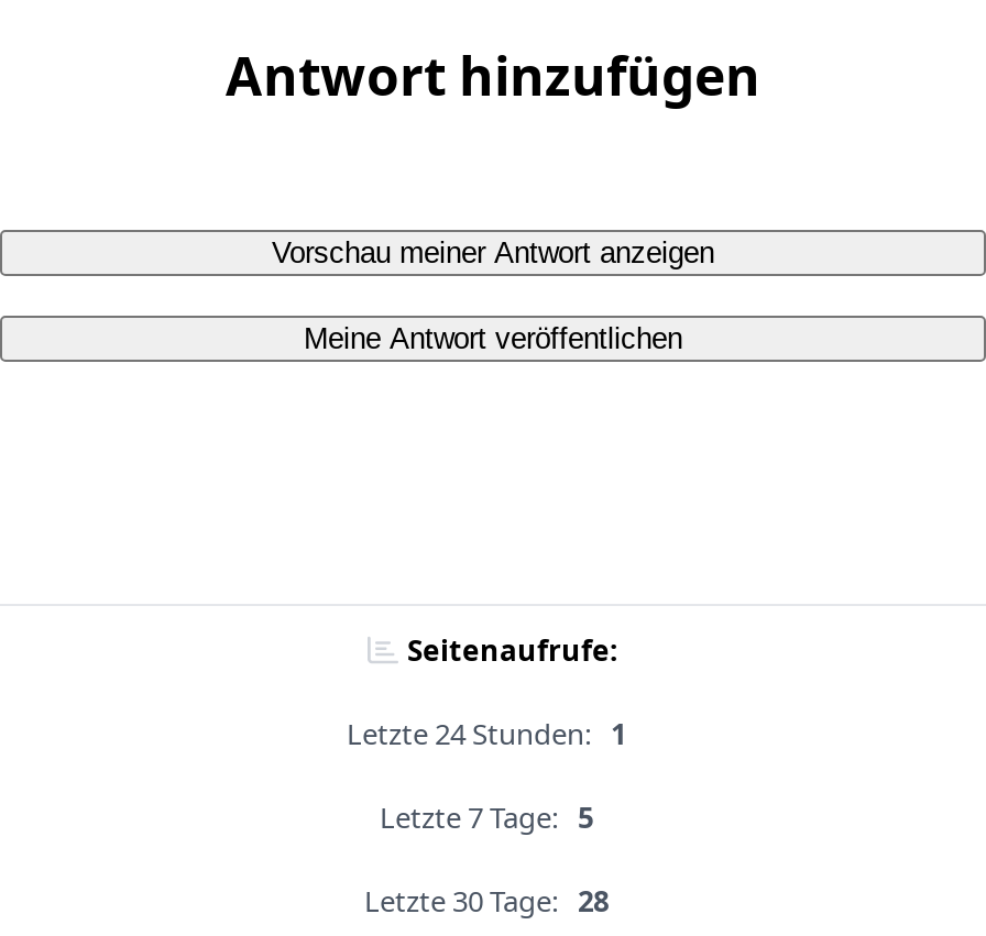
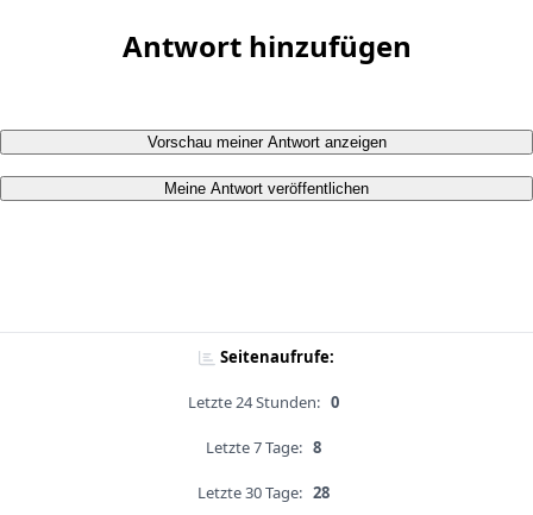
- Letzte 24 Stunden: 1
+ Letzte 24 Stunden: 0

- Letzte 7 Tage: 5
+ Letzte 7 Tage: 8
